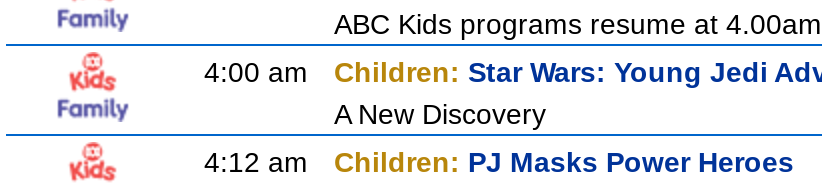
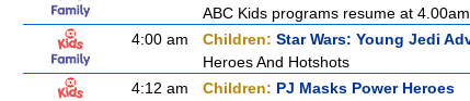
- A New Discovery
+ Heroes And Hotshots
